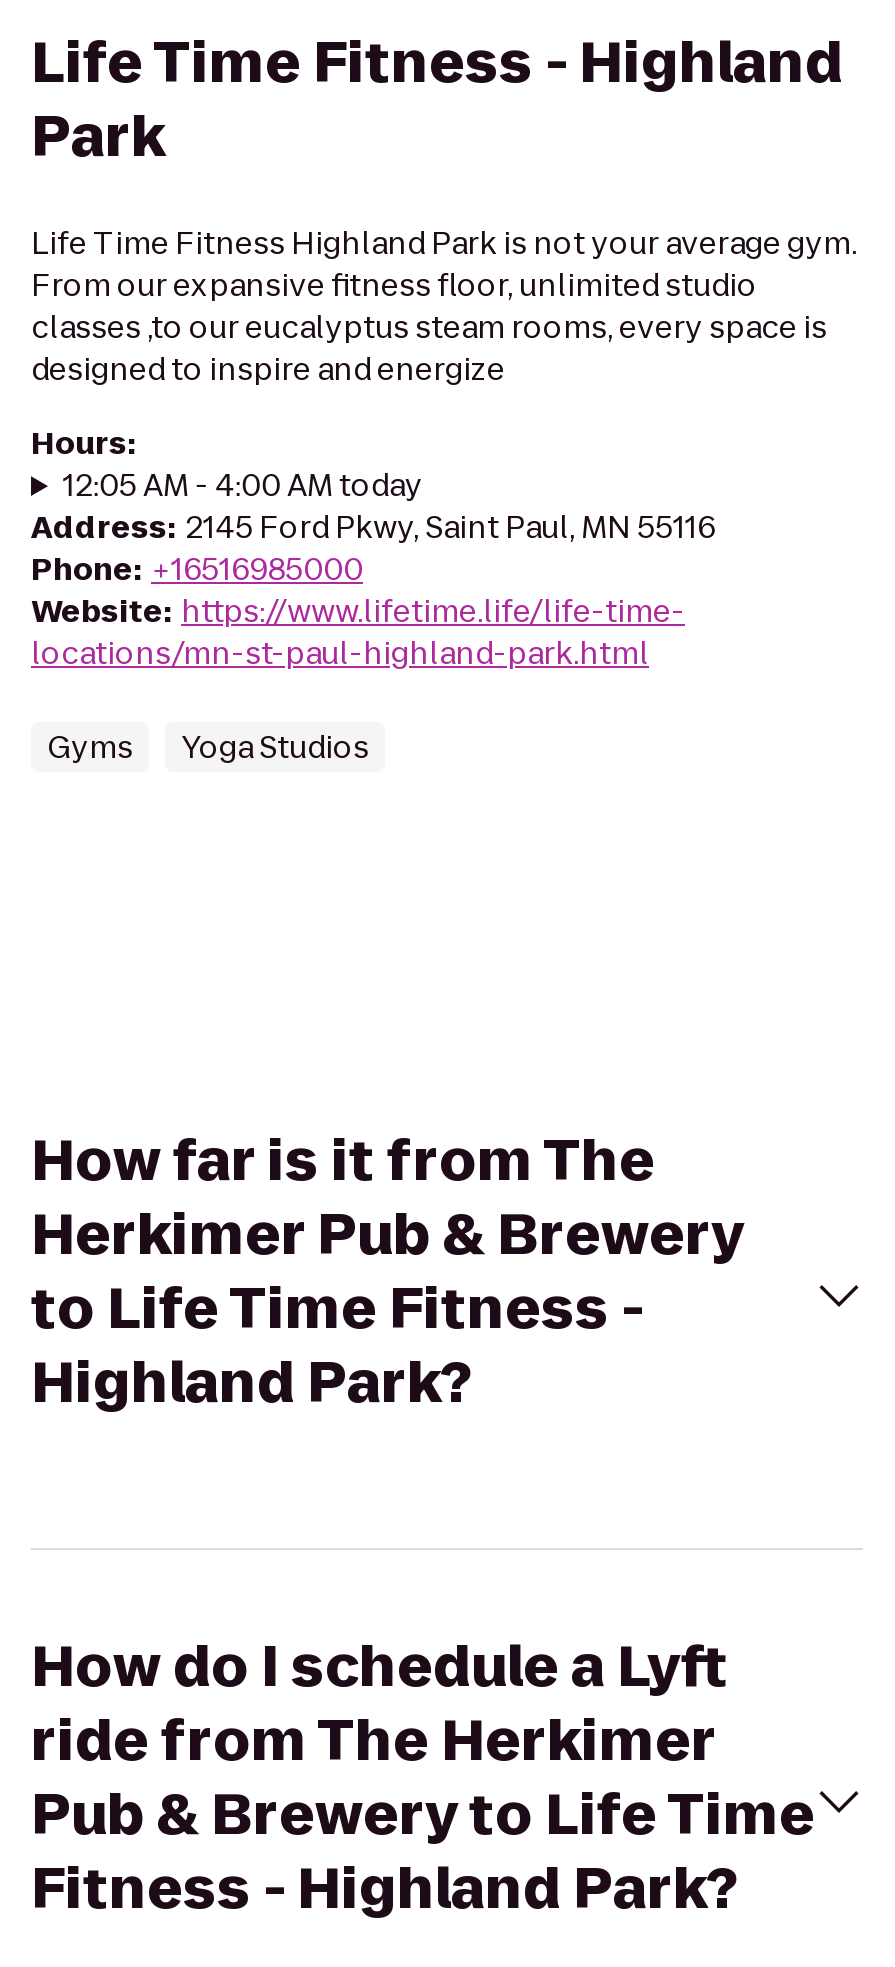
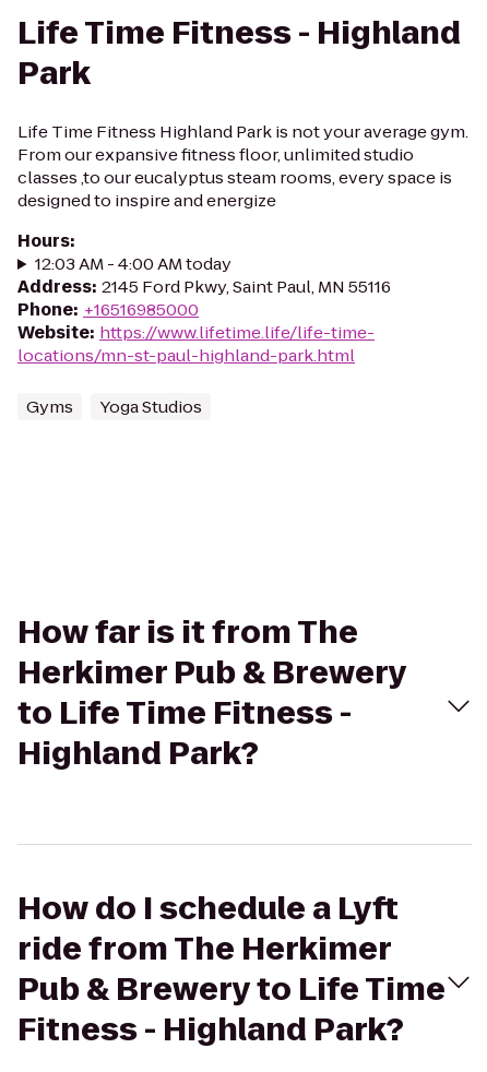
- 12:05 AM - 4:00 AM today
+ 12:03 AM - 4:00 AM today
